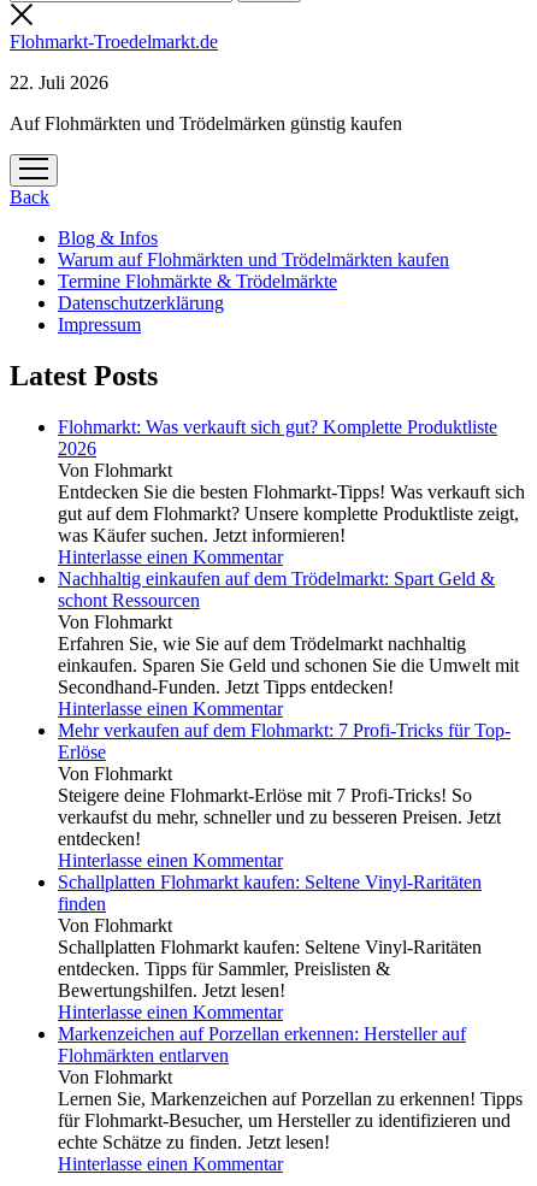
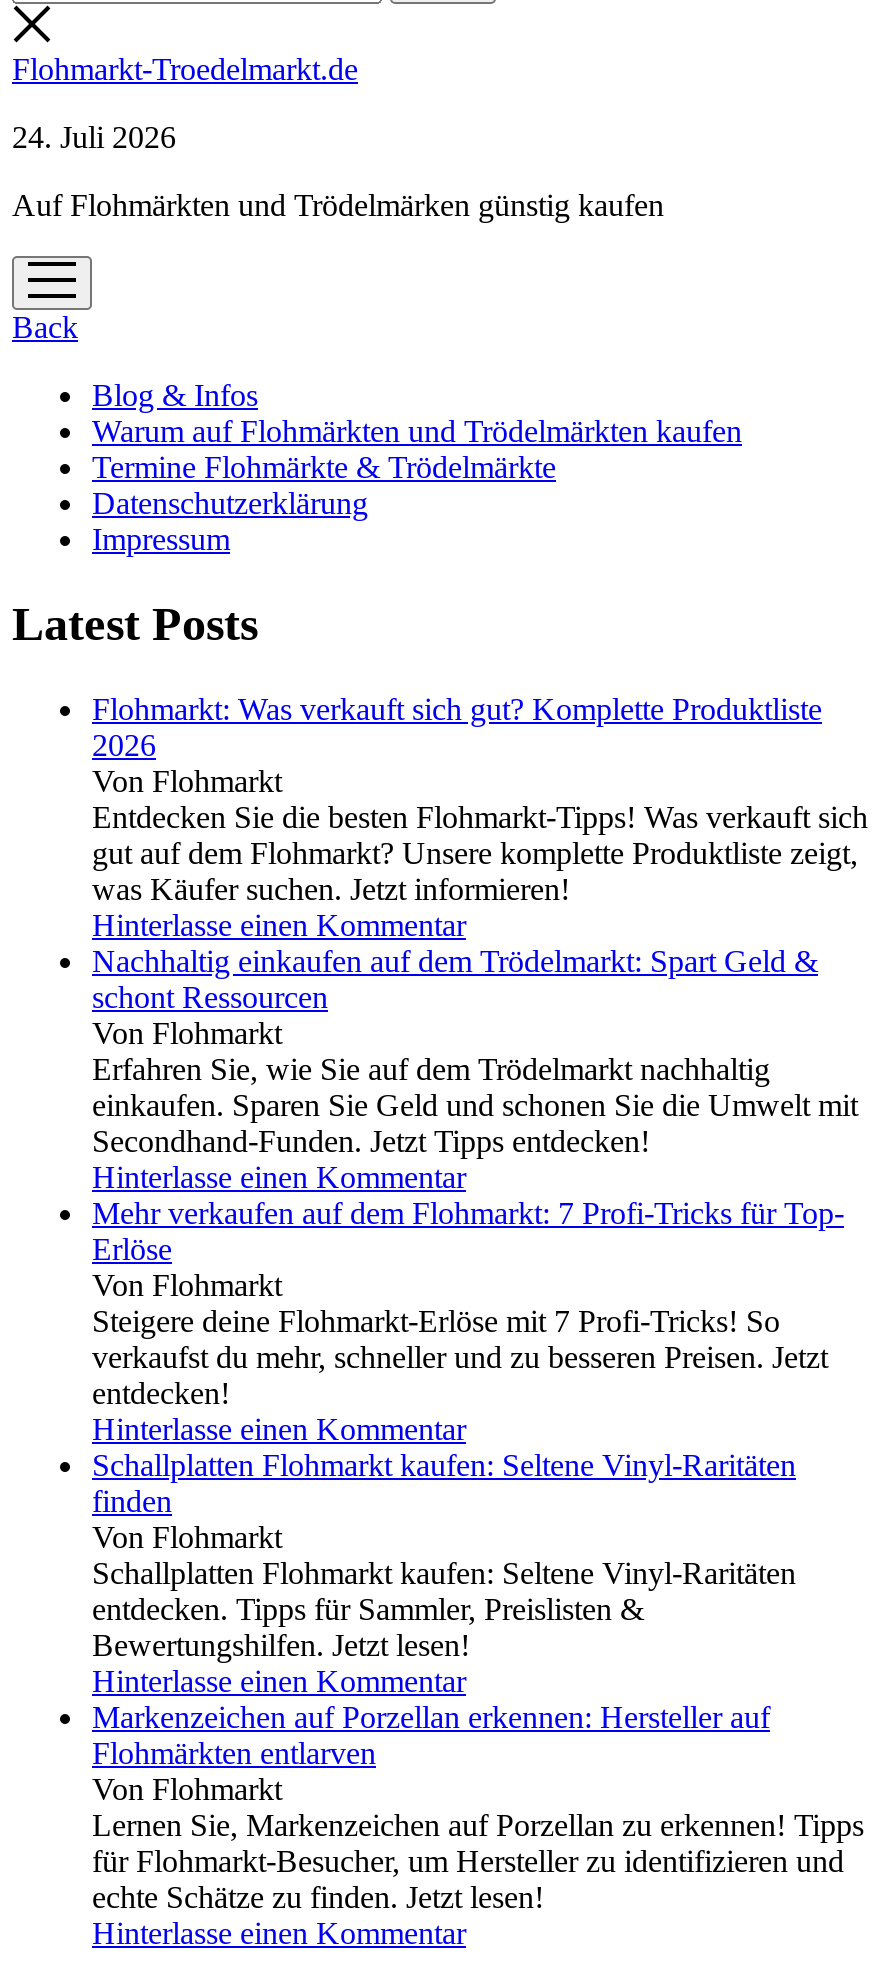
- 22. Juli 2026
+ 24. Juli 2026
